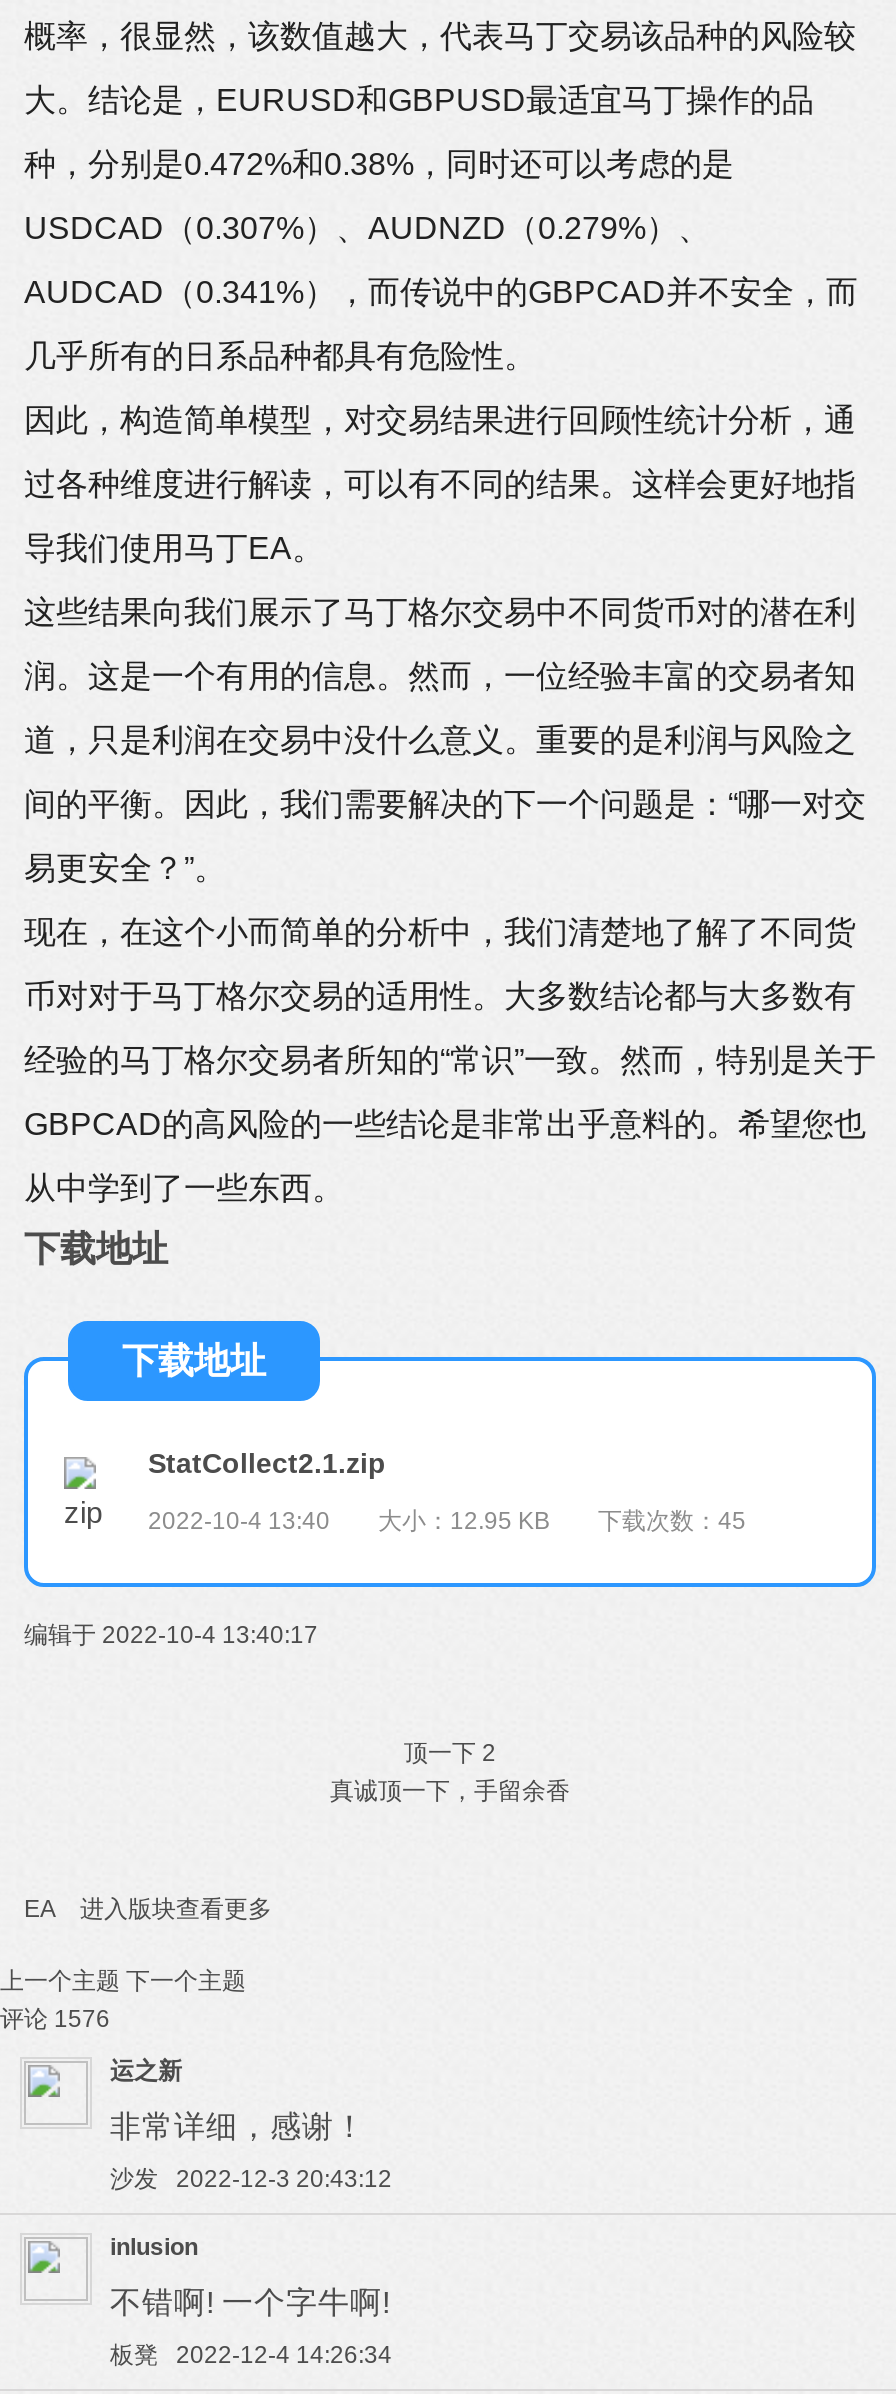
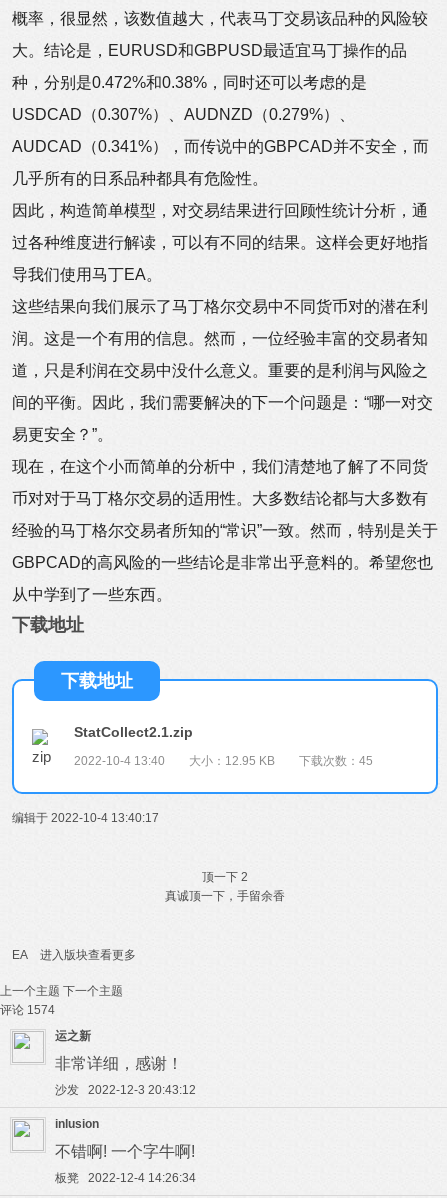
- 评论1576
+ 评论1574
